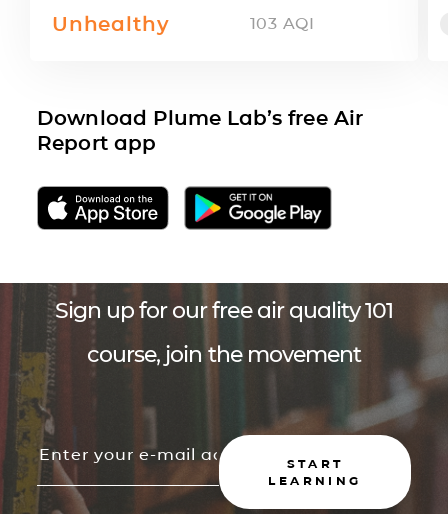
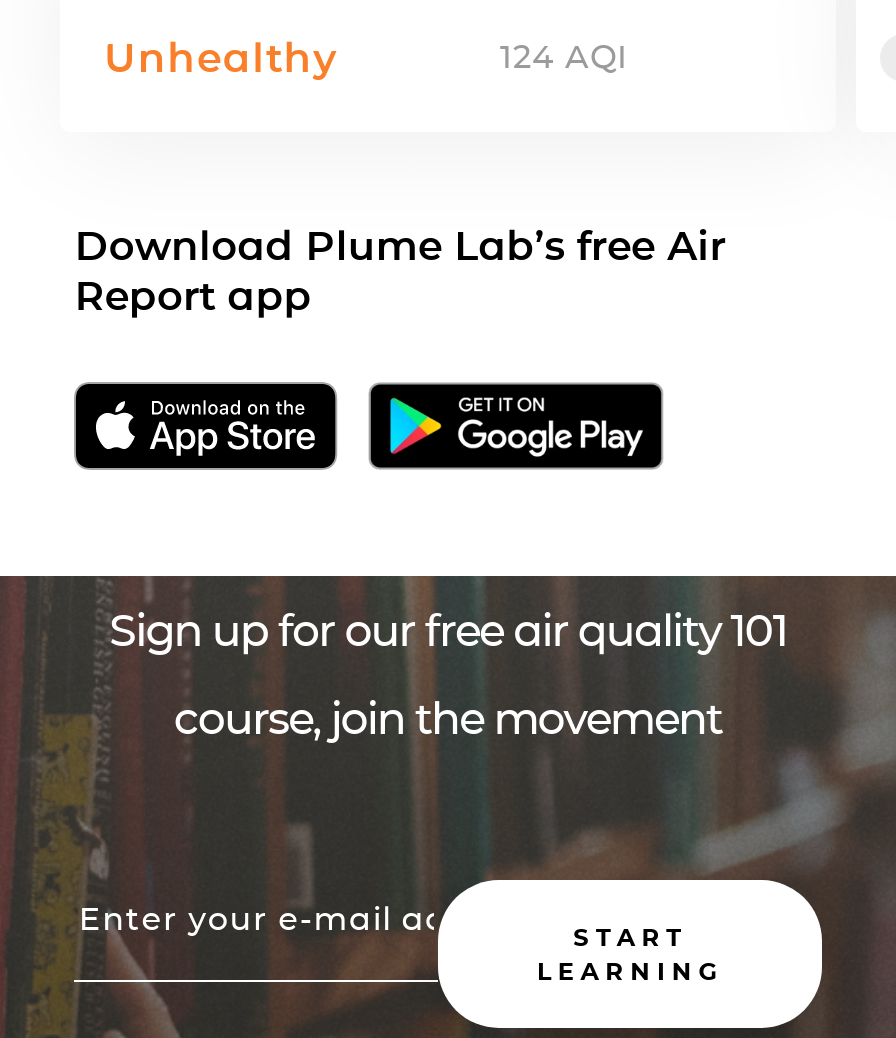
- 103 AQI
+ 124 AQI
